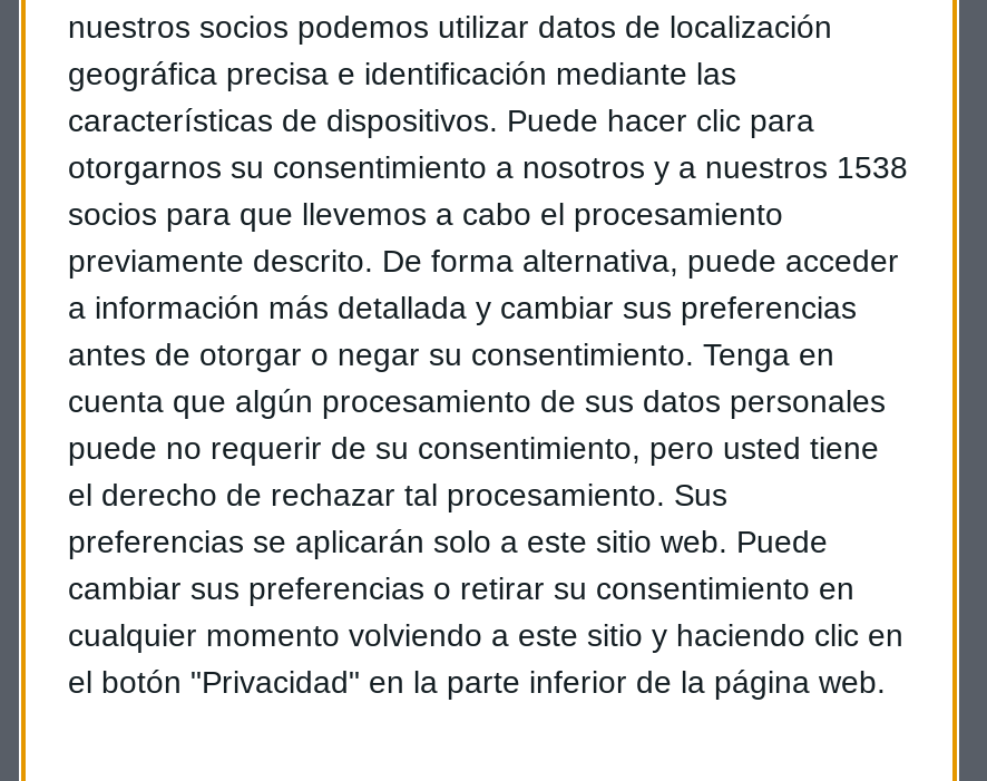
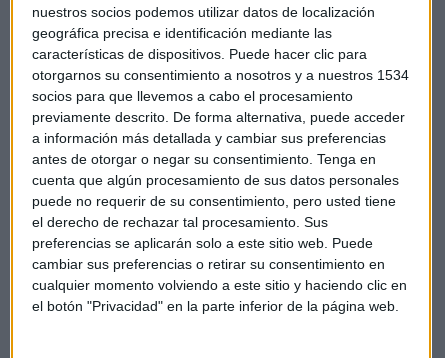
- otorgarnos su consentimiento a nosotros y a nuestros 1538
+ otorgarnos su consentimiento a nosotros y a nuestros 1534
